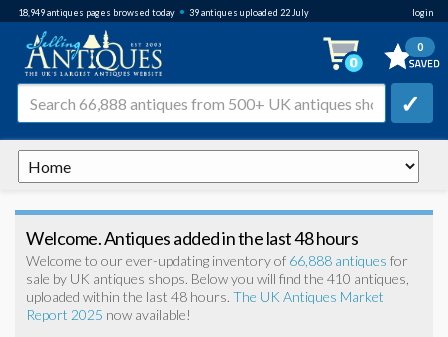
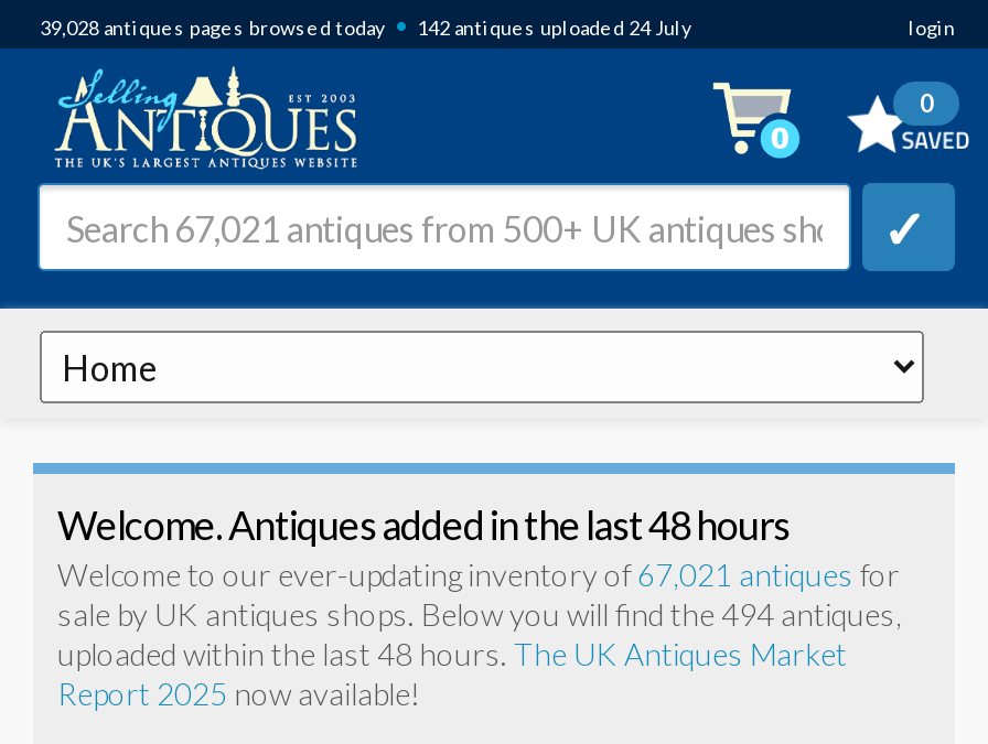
- 18,949antiques pages browsedtoday • 39 antiques uploaded 22 July
+ 39,028antiques pages browsedtoday • 142 antiques uploaded 24 July

- Welcome to our ever-updating inventory of 66,888 antiques for
+ Welcome to our ever-updating inventory of 67,021 antiques for

- sale by UK antiques shops. Below you will find the 410 antiques,
+ sale by UK antiques shops. Below you will find the 494 antiques,
